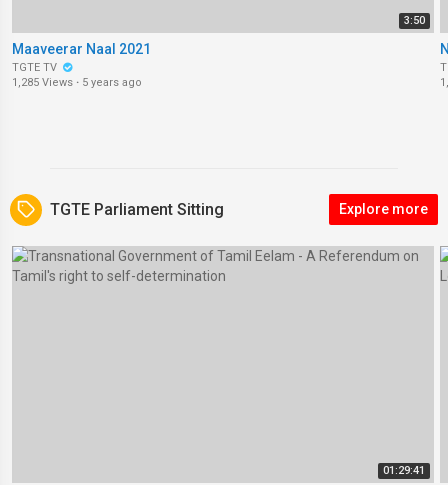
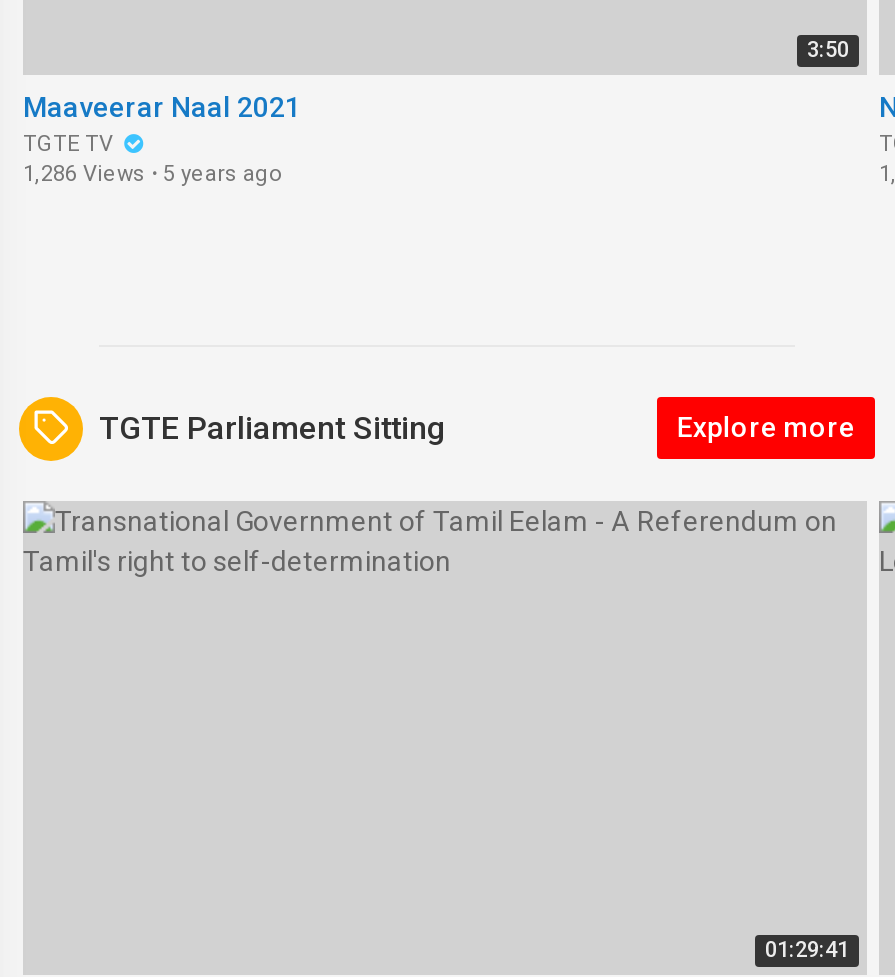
- 1,285 Views · 5 years ago
+ 1,286 Views · 5 years ago
